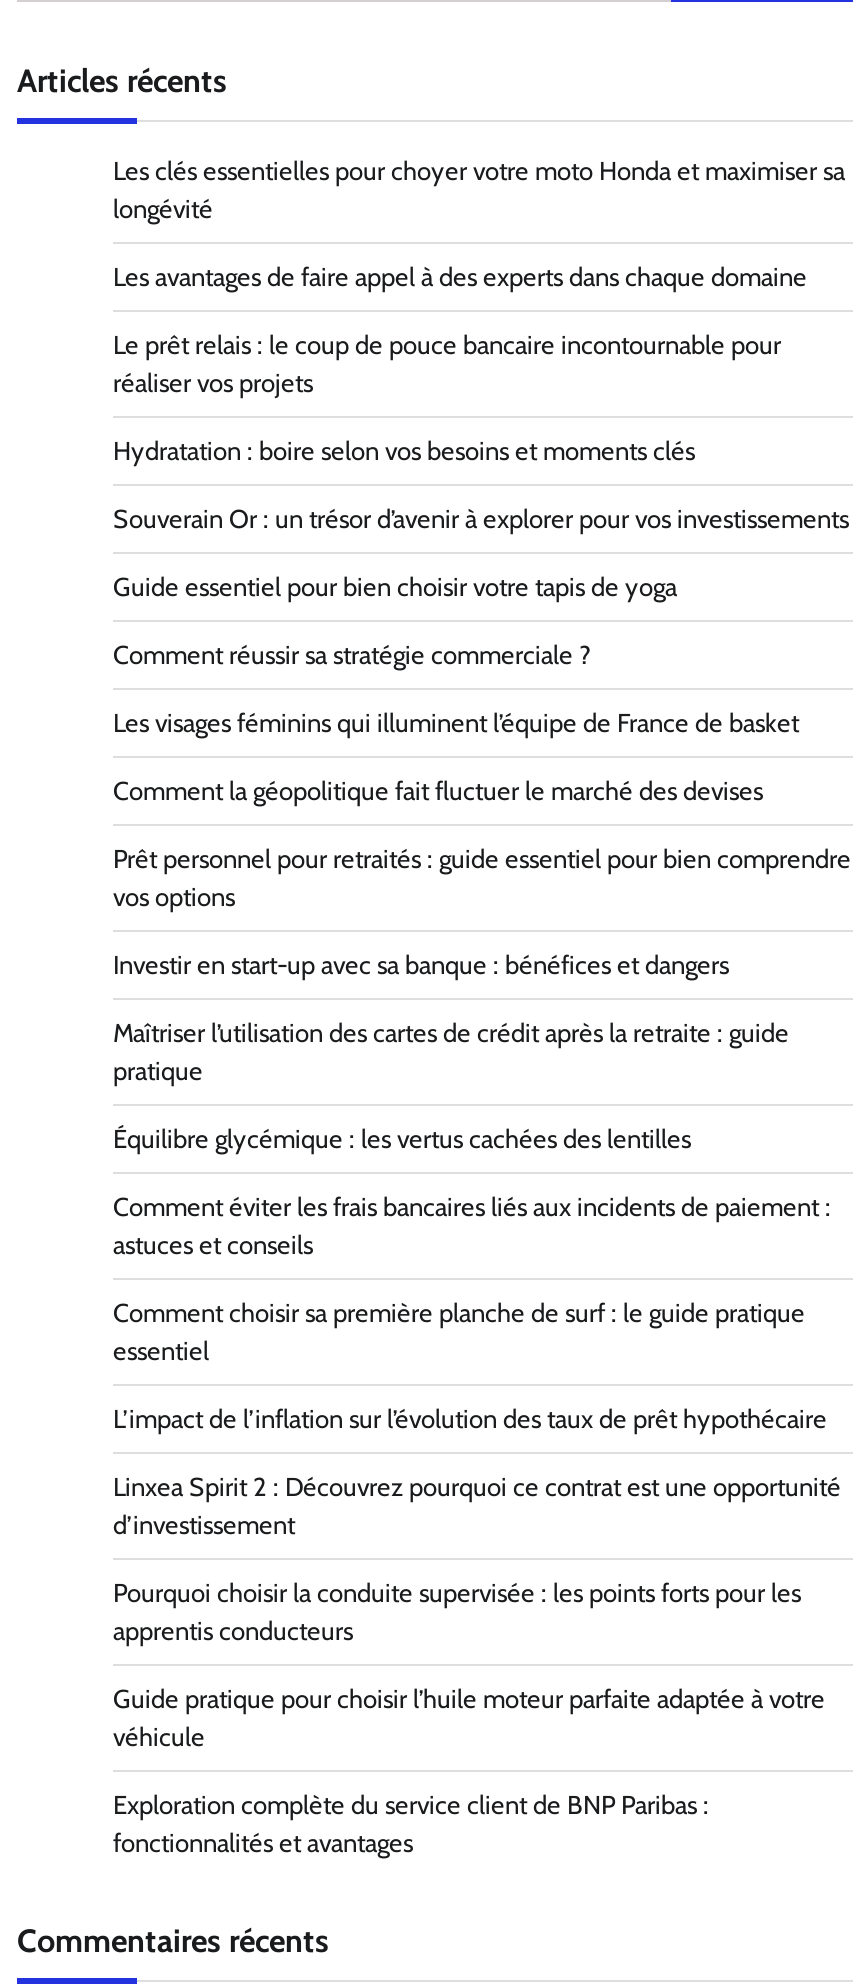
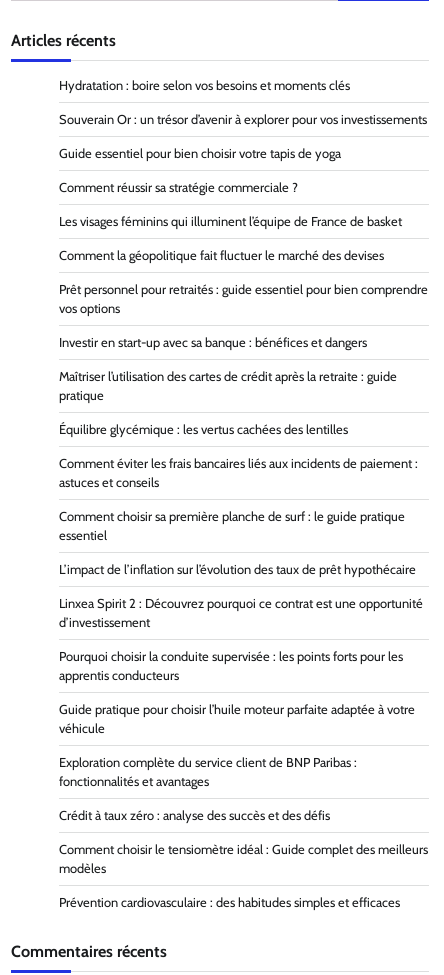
- Les clés essentielles pour choyer votre moto Honda et maximiser sa
- longévité
- Les avantages de faire appel à des experts dans chaque domaine
- Le prêt relais : le coup de pouce bancaire incontournable pour
- réaliser vos projets

moved up: Hydratation : boire selon vos besoins et moments clés | Souverain Or : un trésor d’avenir à explorer pour vos investissements | Guide essentiel pour bien choisir votre tapis de yoga | ... | Exploration complète du service client de BNP Paribas : | fonctionnalités et avantages

+ Crédit à taux zéro : analyse des succès et des défis
+ Comment choisir le tensiomètre idéal : Guide complet des meilleurs
+ modèles
+ Prévention cardiovasculaire : des habitudes simples et efficaces
